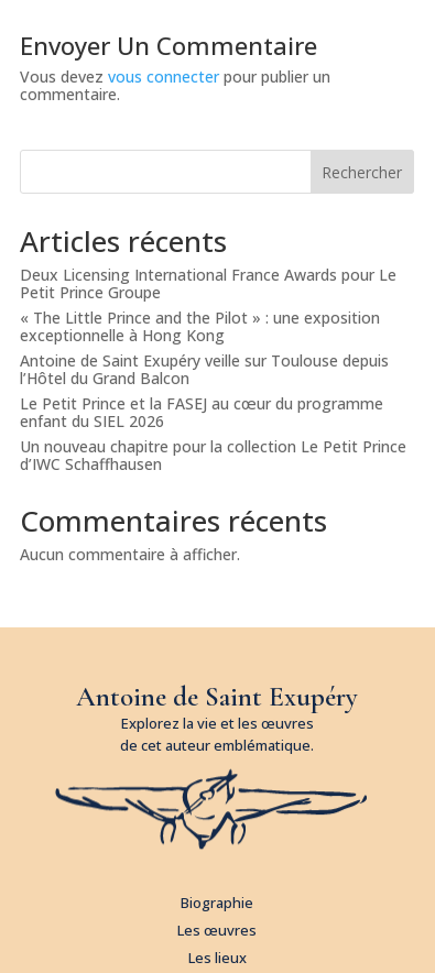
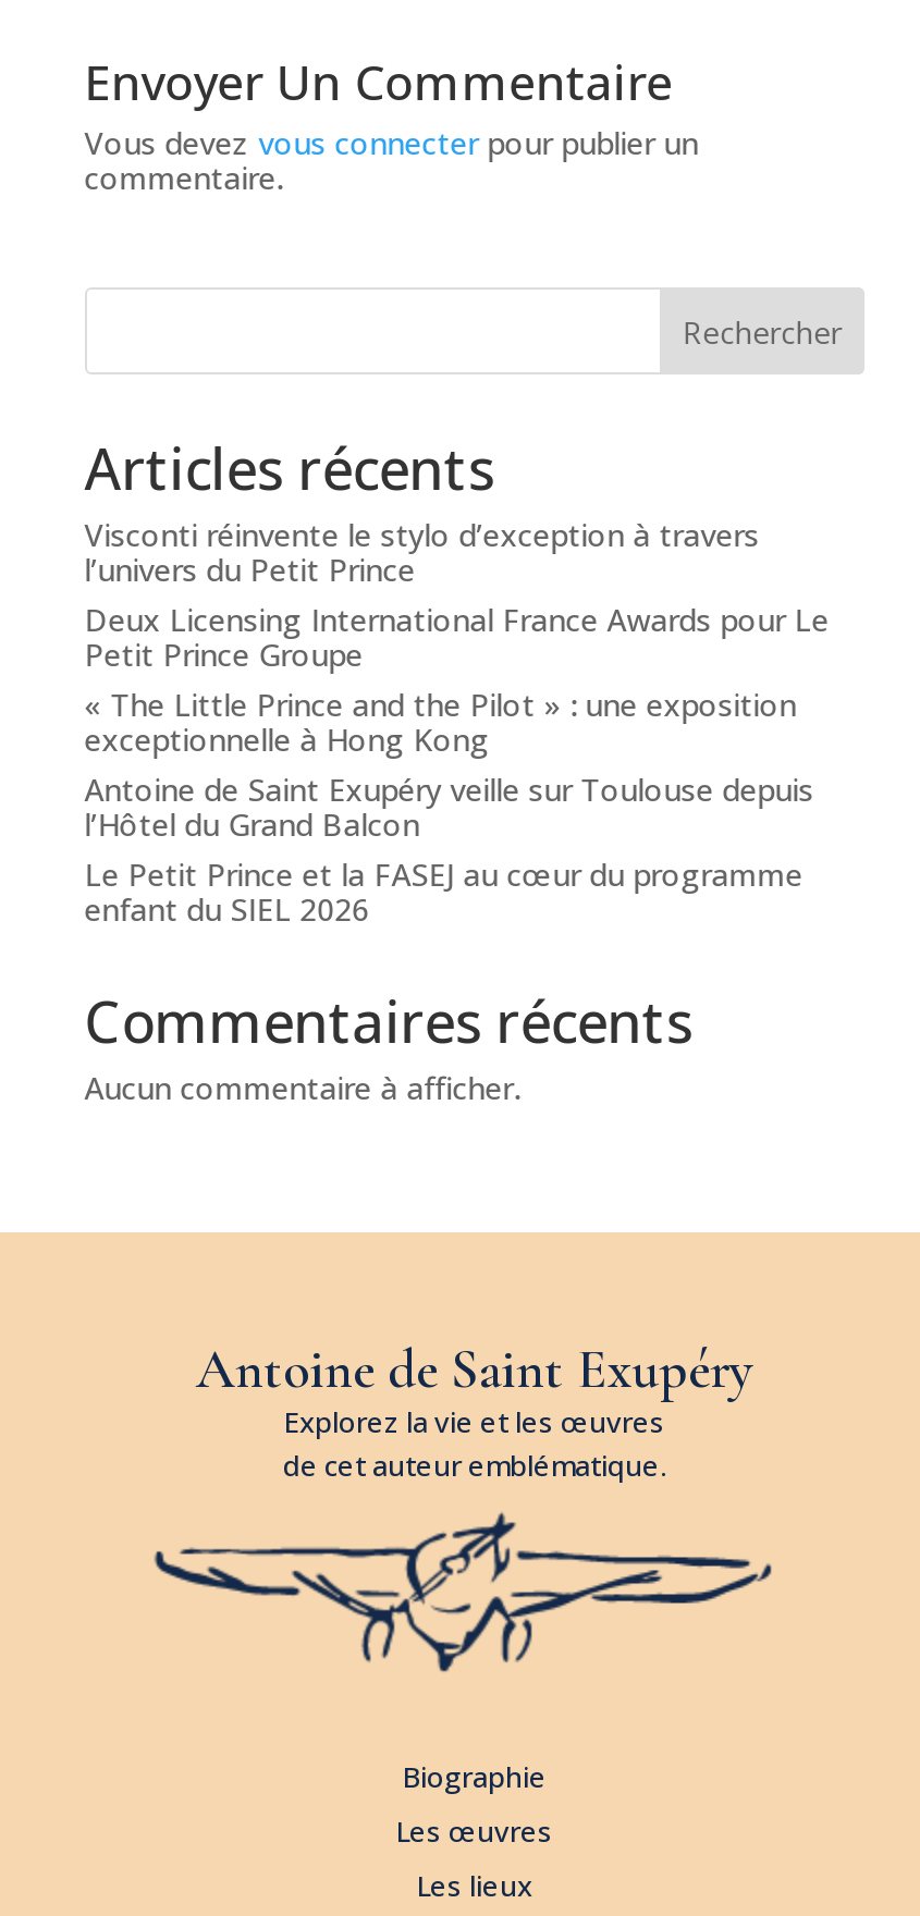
+ Visconti réinvente le stylo d’exception à travers
+ l’univers du Petit Prince

moved down: Deux Licensing International France Awards pour Le | Petit Prince Groupe | « The Little Prince and the Pilot » : une exposition | exceptionnelle à Hong Kong | Antoine de Saint Exupéry veille sur Toulouse depuis | l’Hôtel du Grand Balcon | Le Petit Prince et la FASEJ au cœur du programme | enfant du SIEL 2026

- Un nouveau chapitre pour la collection Le Petit Prince
- d’IWC Schaffhausen
